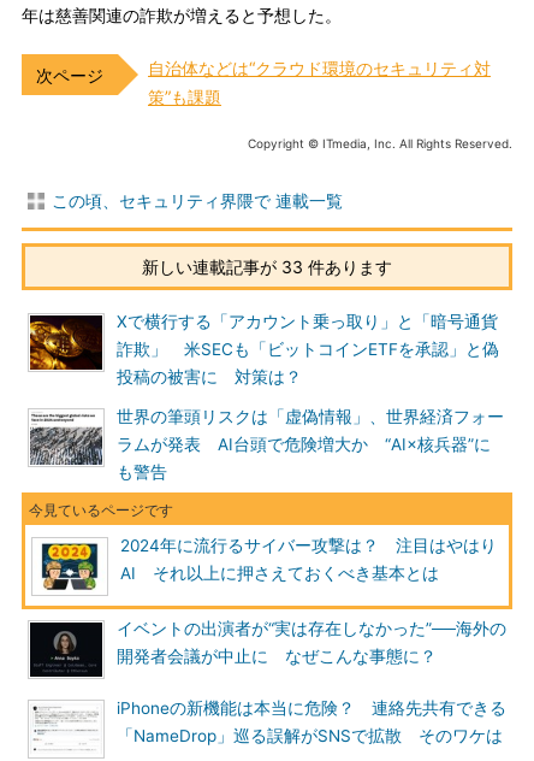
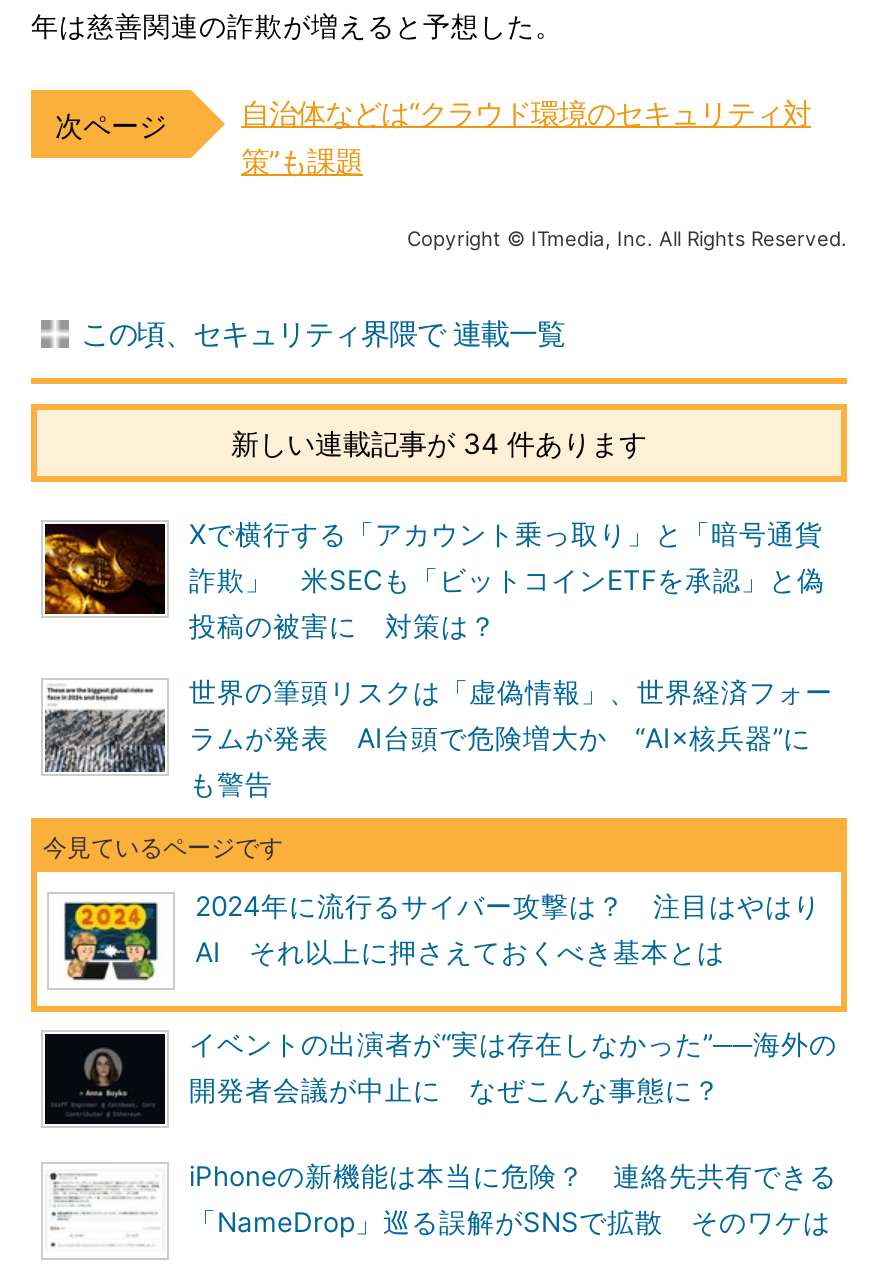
- 新しい連載記事が 33 件あります
+ 新しい連載記事が 34 件あります
